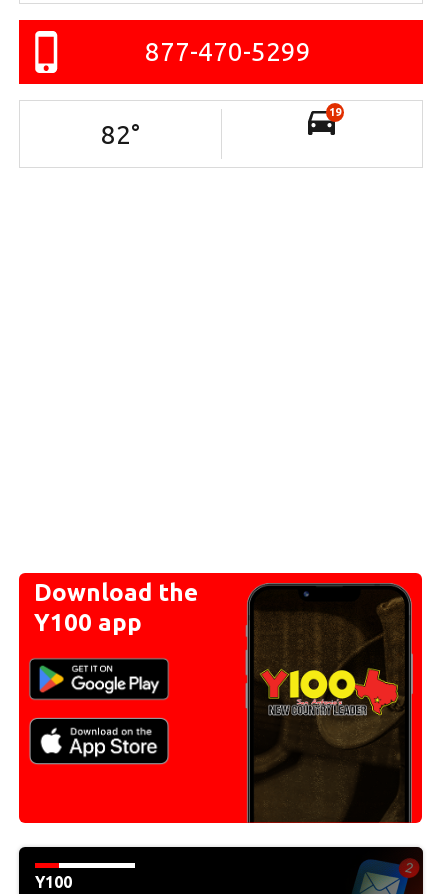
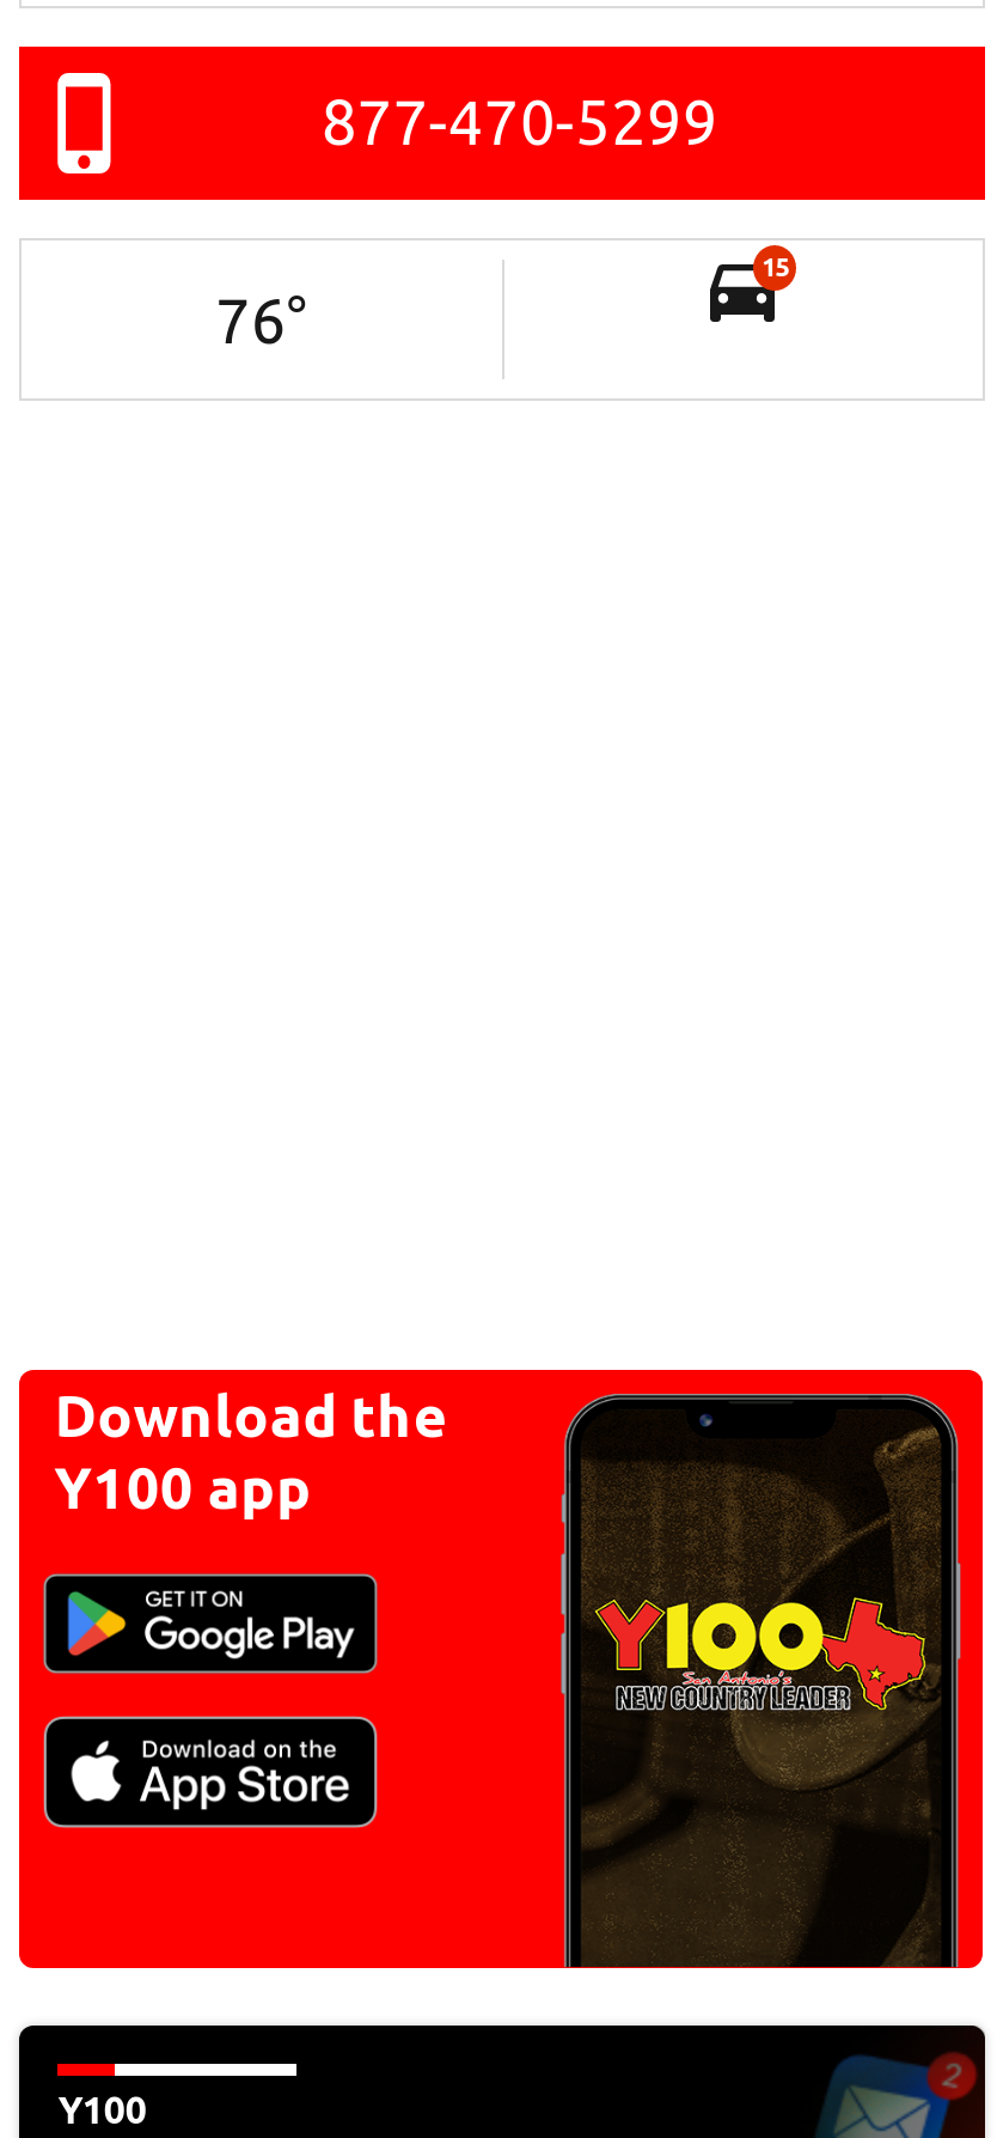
- 19
+ 15

- 82°
+ 76°
